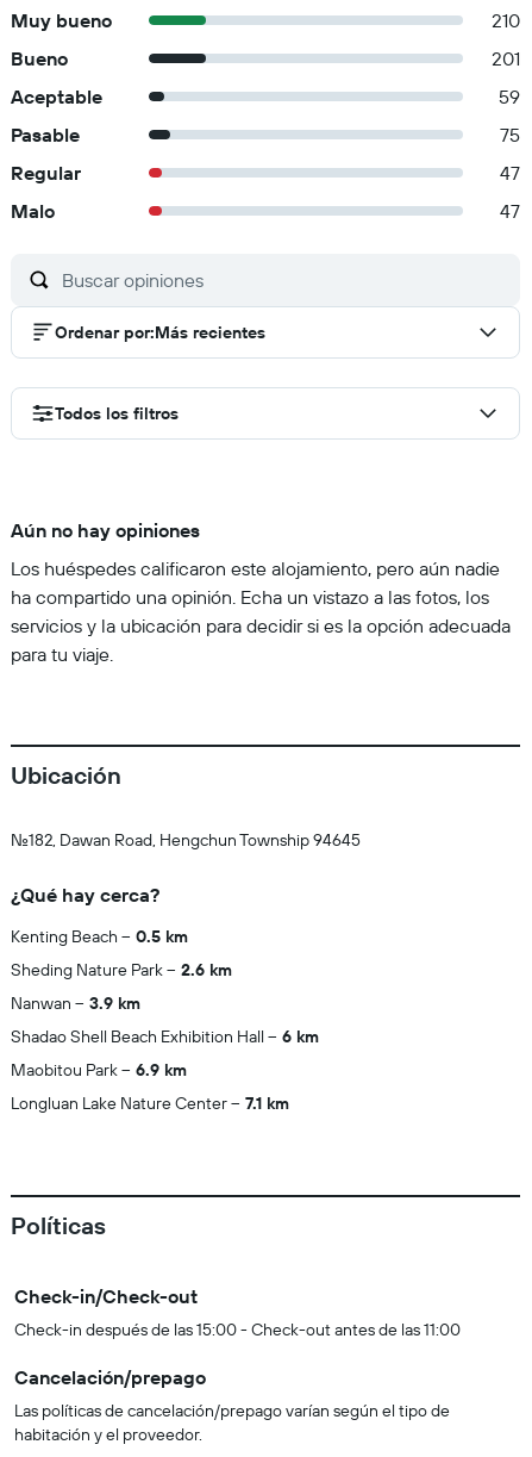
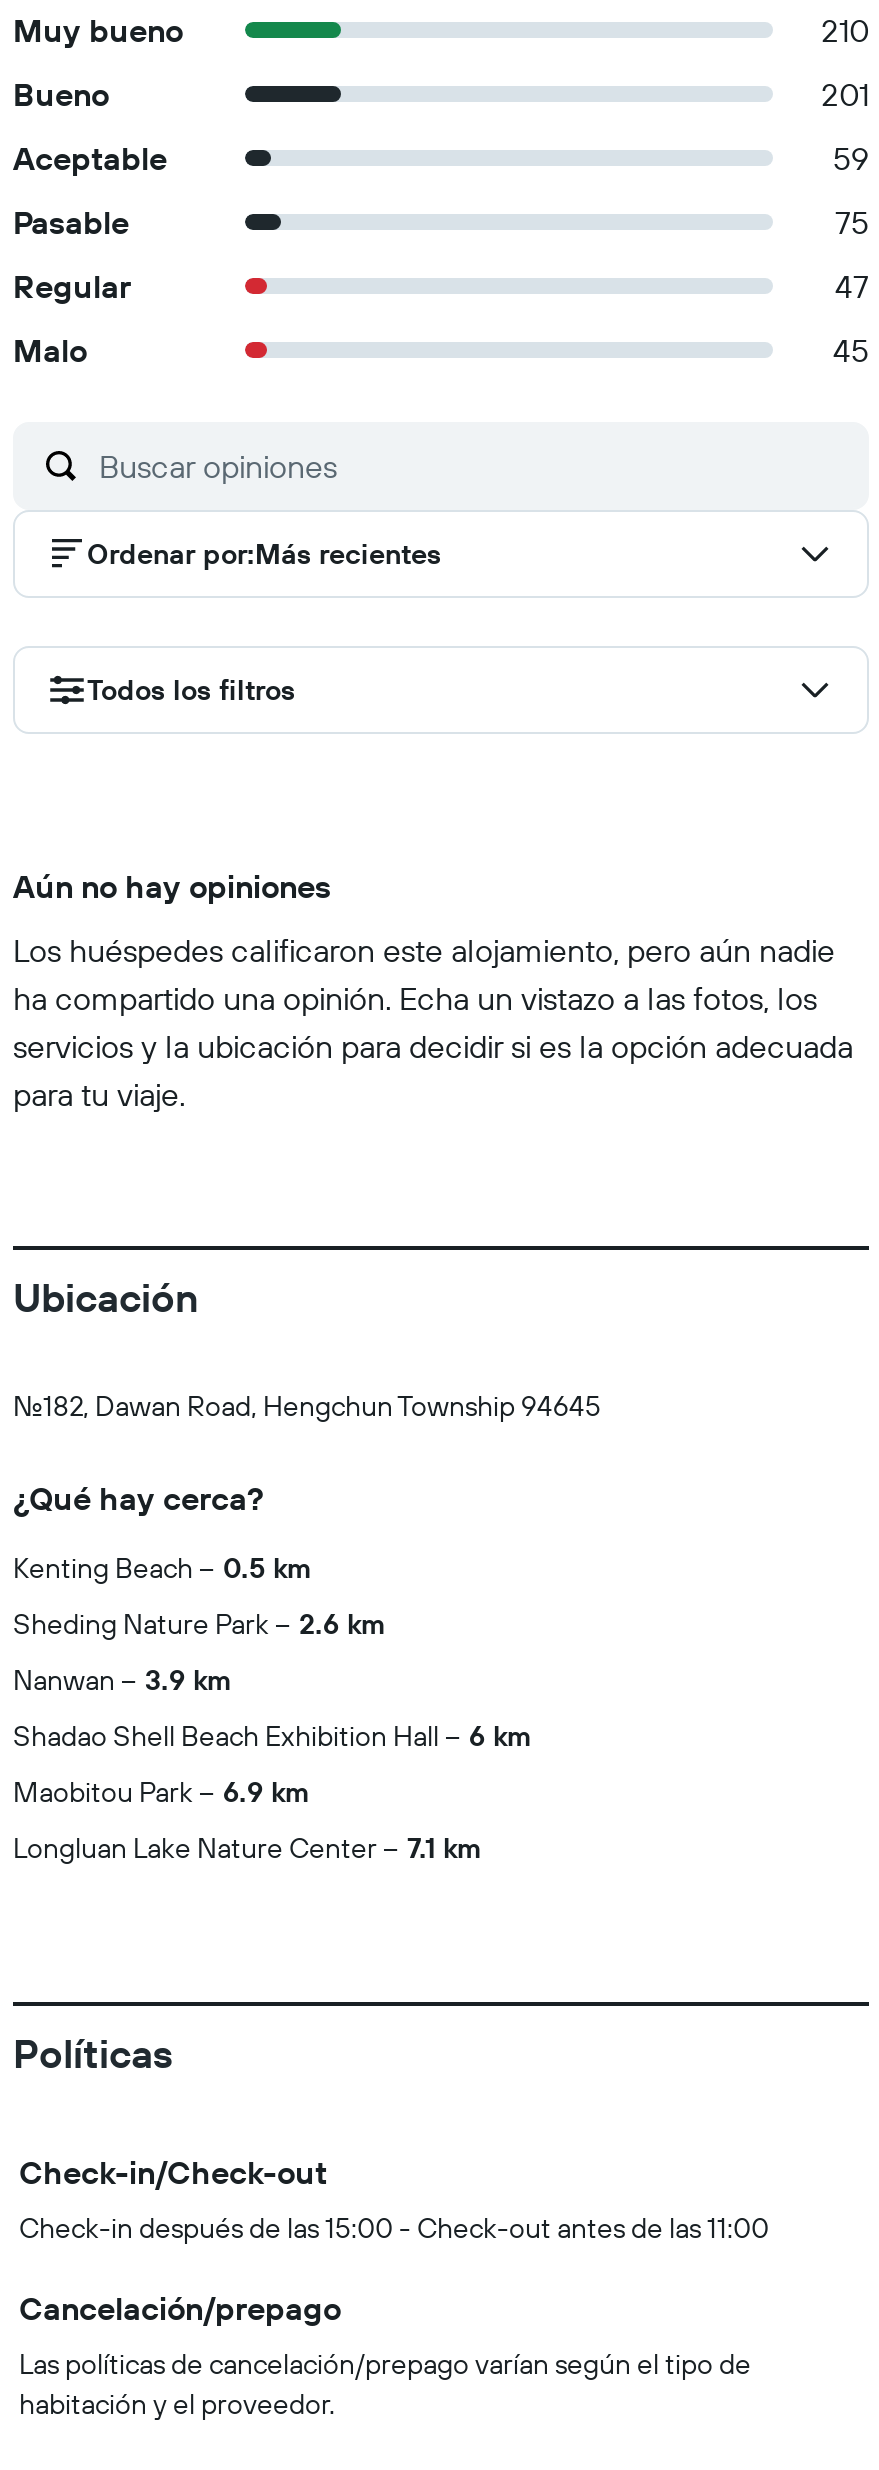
- 47
+ 45
